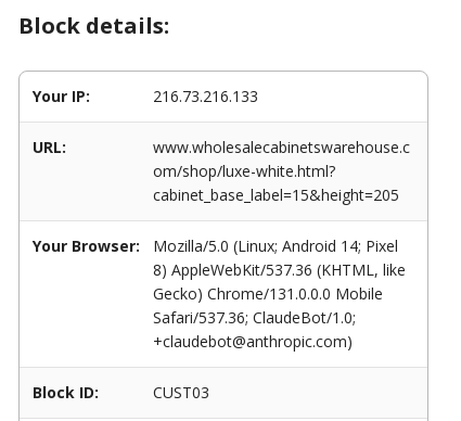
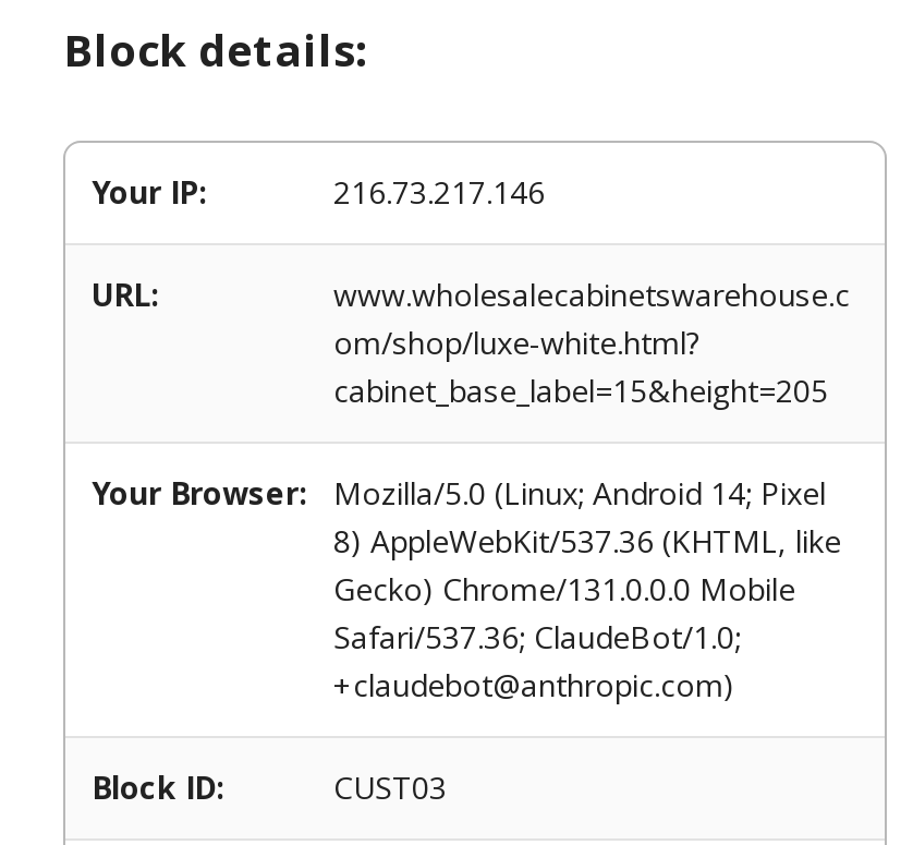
- 216.73.216.133
+ 216.73.217.146
